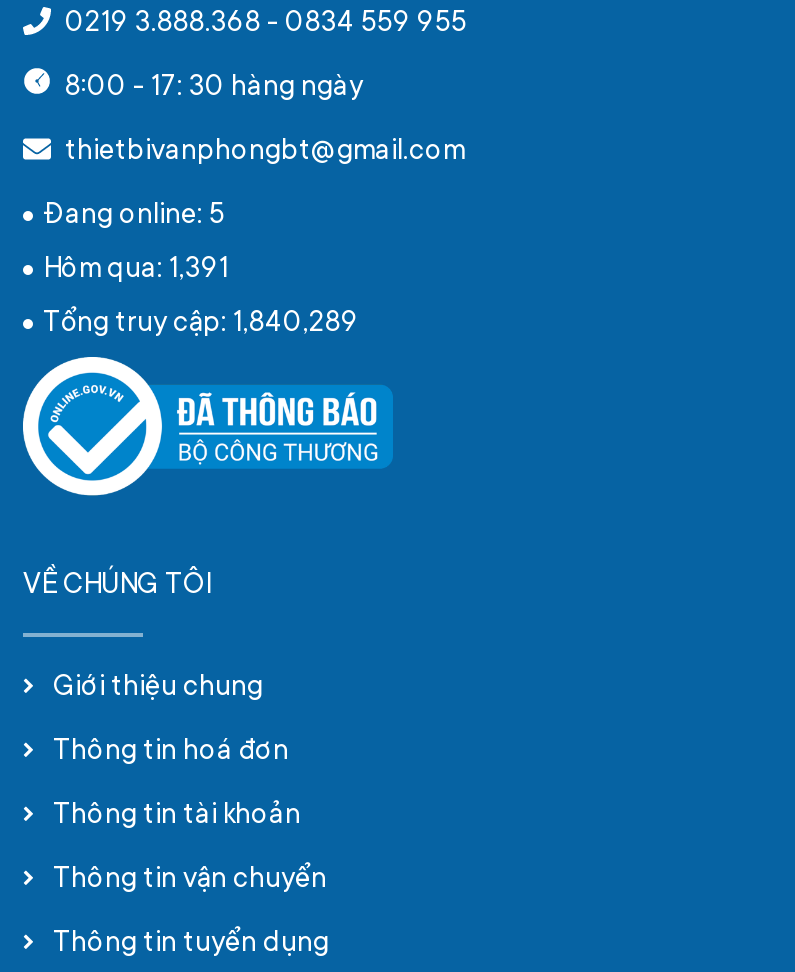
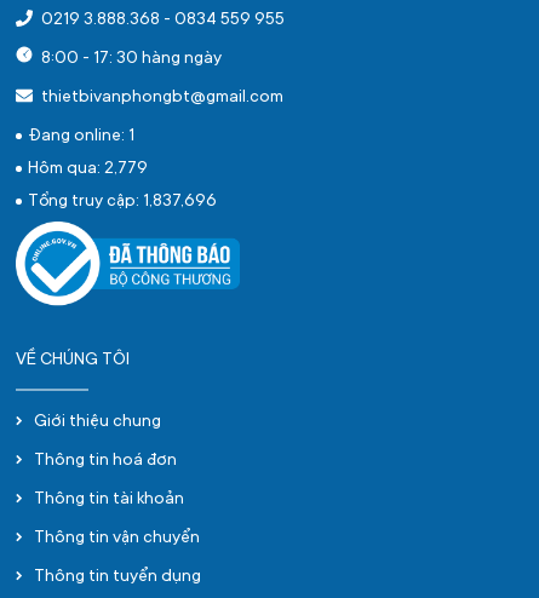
- Đang online: 5
+ Đang online: 1

- Hôm qua: 1,391
+ Hôm qua: 2,779

- Tổng truy cập: 1,840,289
+ Tổng truy cập: 1,837,696
